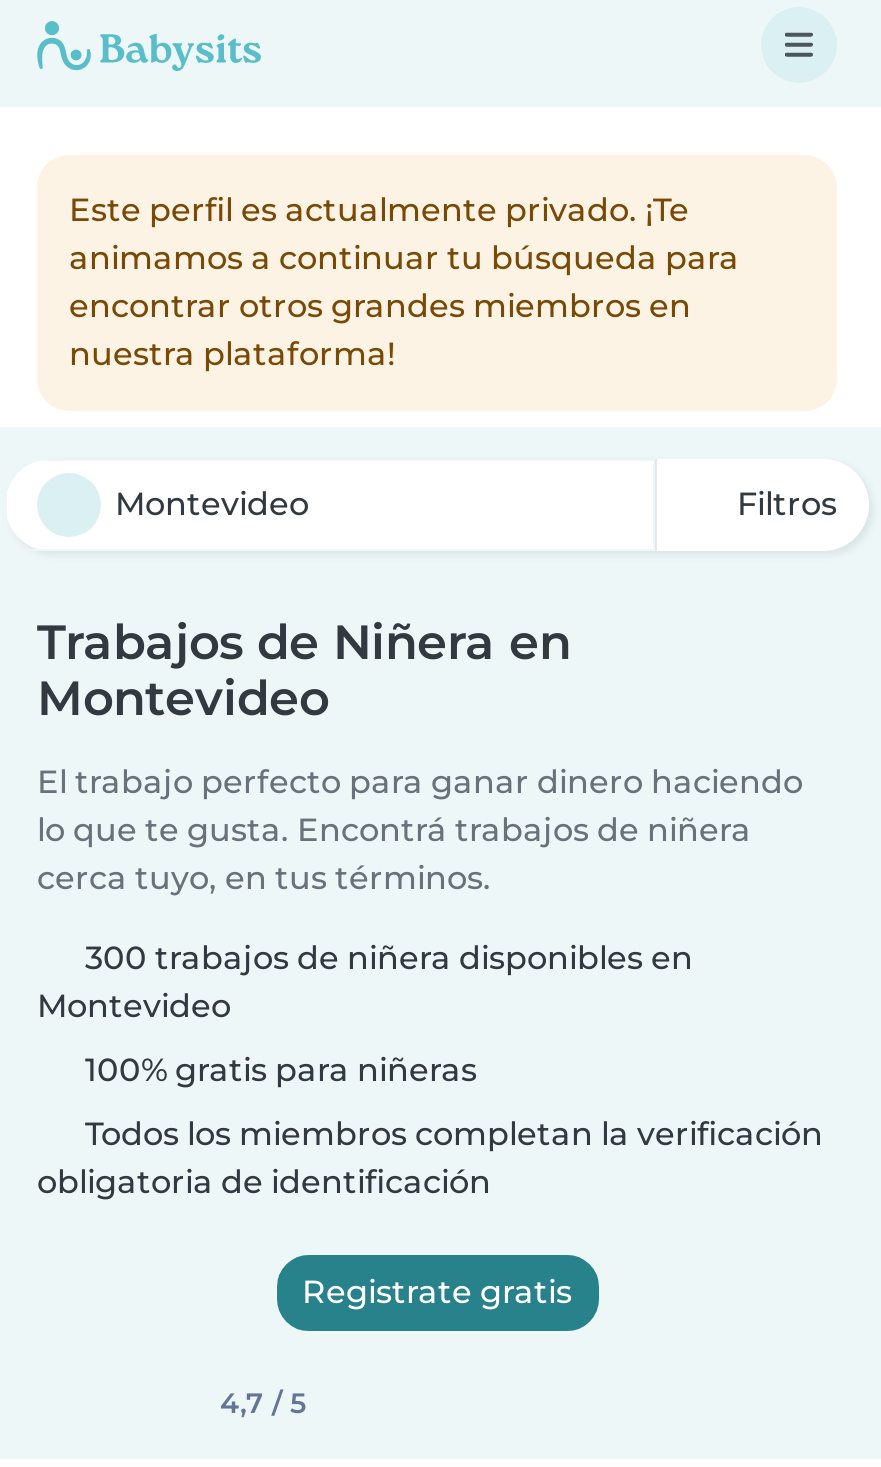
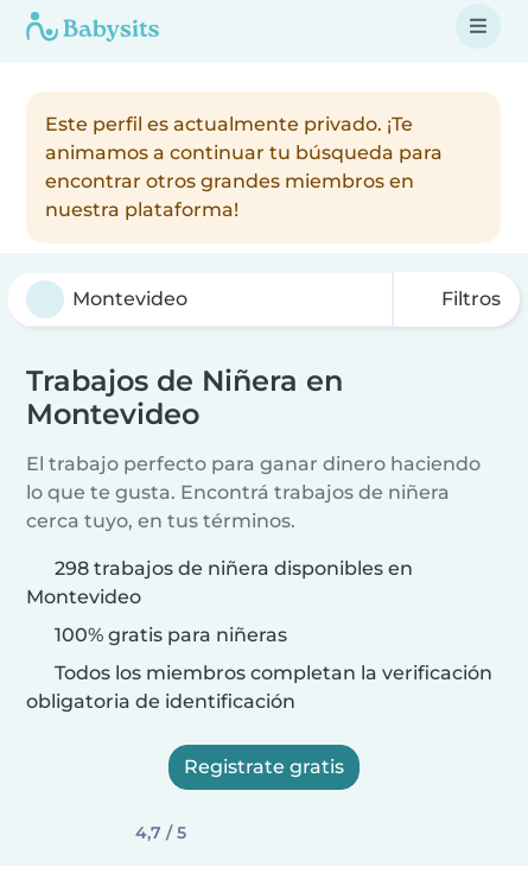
- 300 trabajos de niñera disponibles en
+ 298 trabajos de niñera disponibles en
